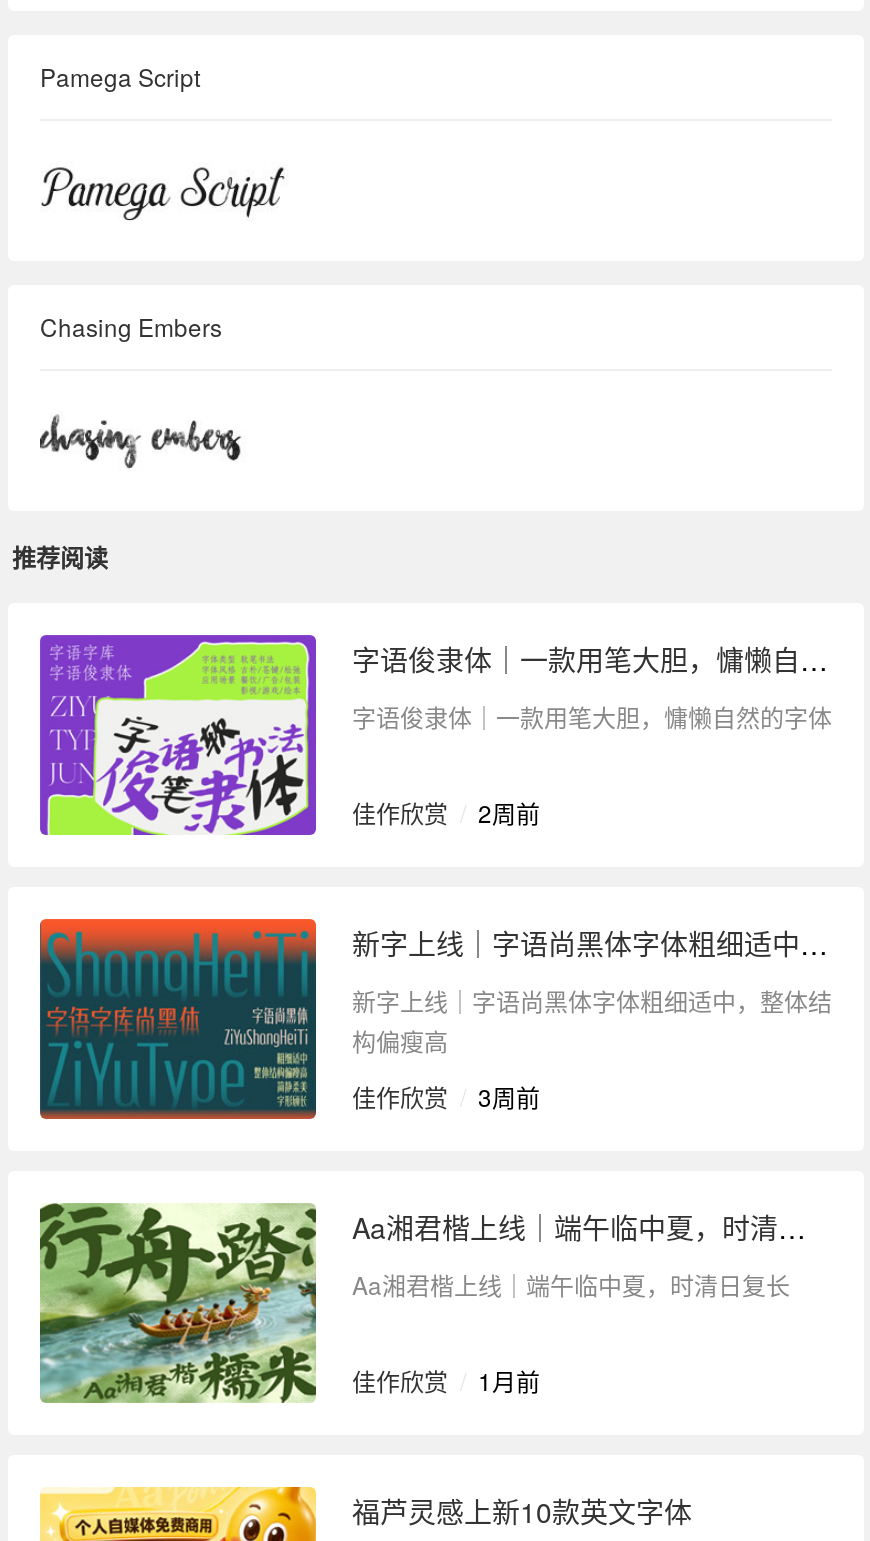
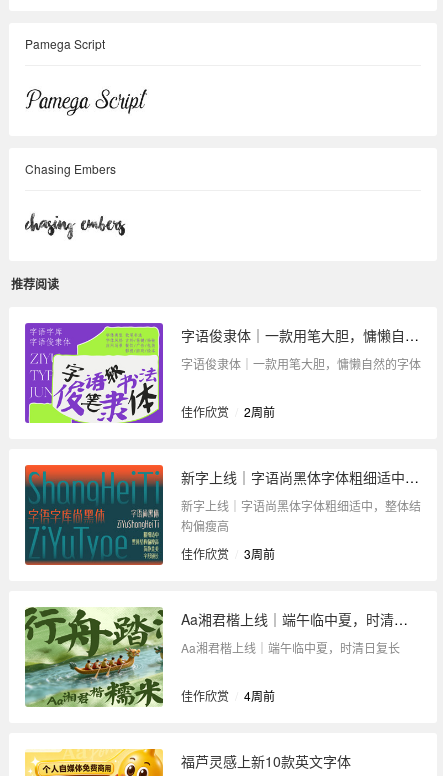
- 佳作欣赏 / 1月前
+ 佳作欣赏 / 4周前
